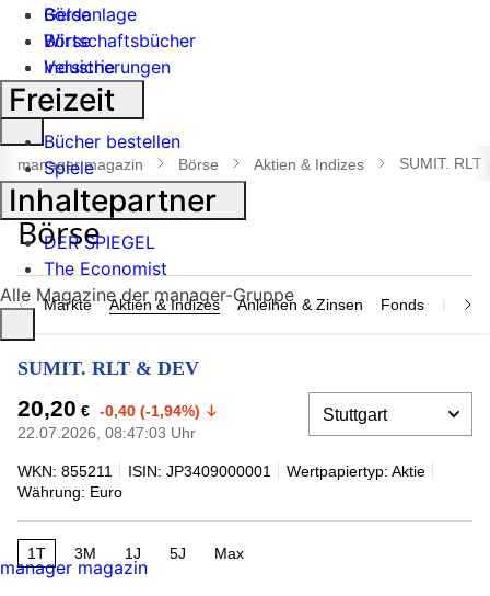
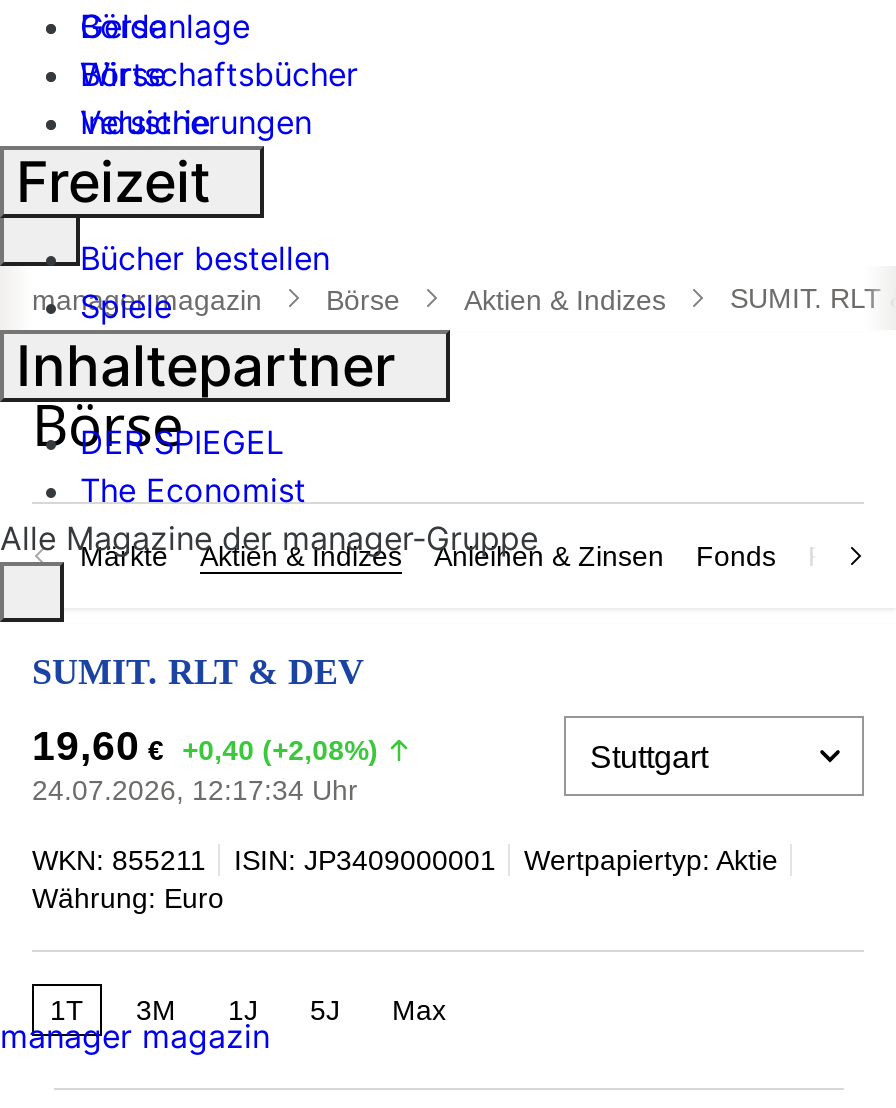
- 20,20 € -0,40 (-1,94%)
+ 19,60 € +0,40 (+2,08%)

- 22.07.2026, 08:47:03 Uhr
+ 24.07.2026, 12:17:34 Uhr
